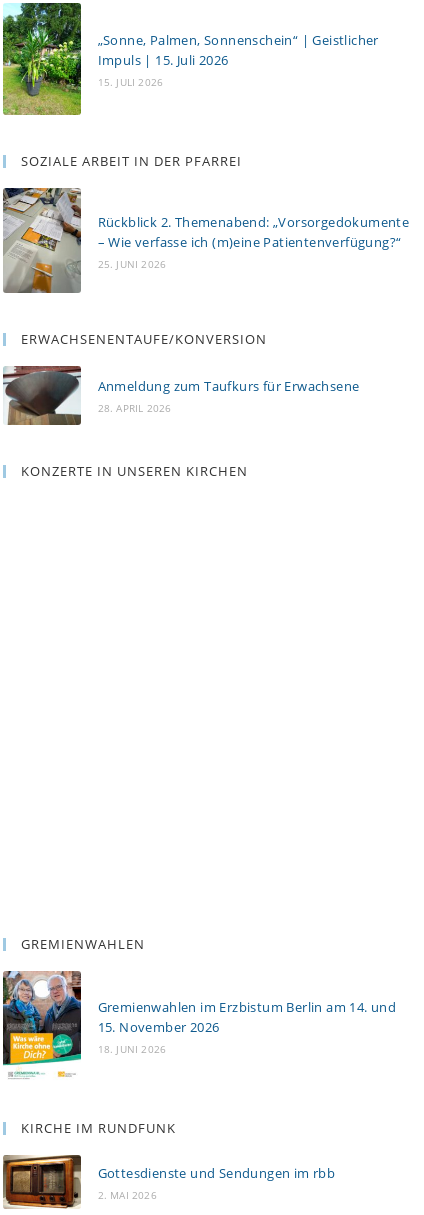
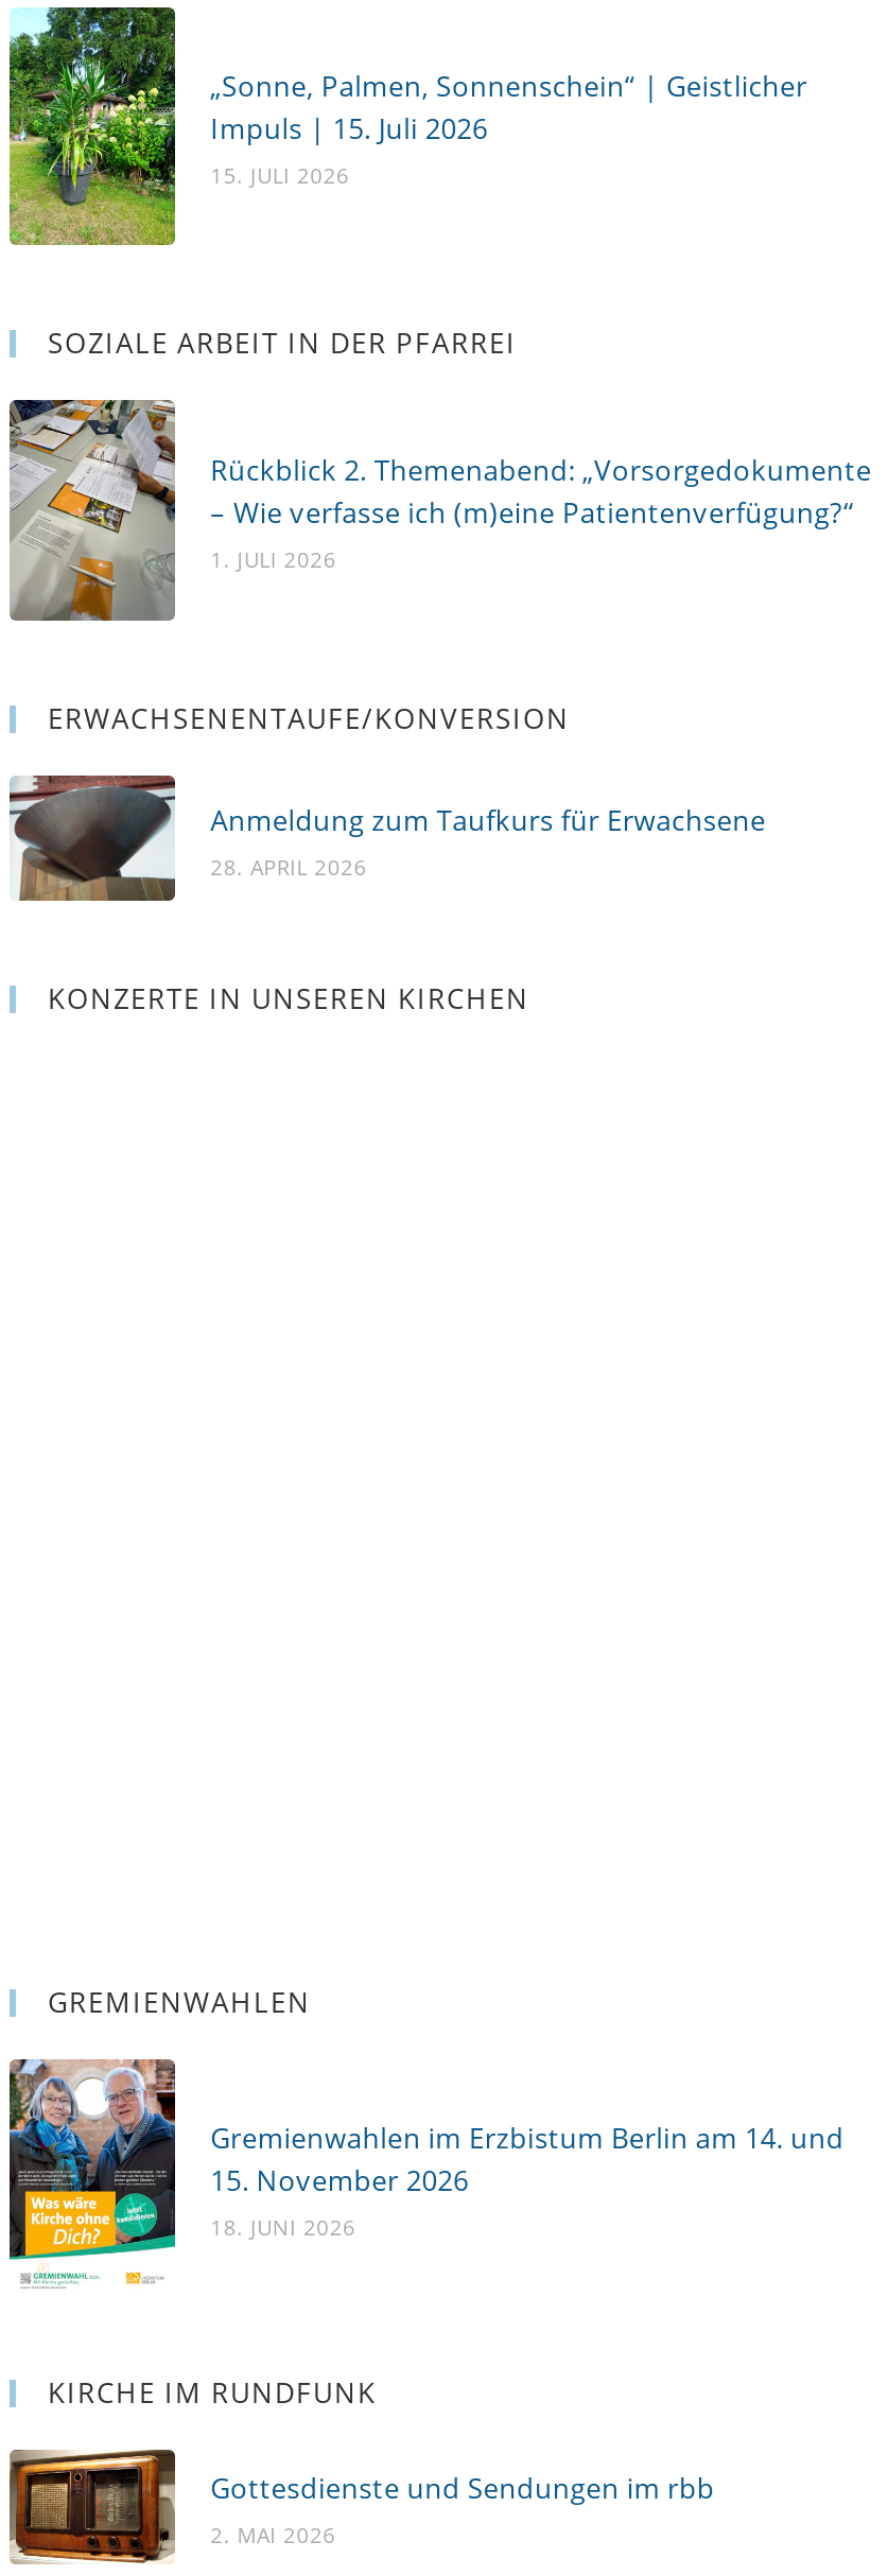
- 25. JUNI 2026
+ 1. JULI 2026
